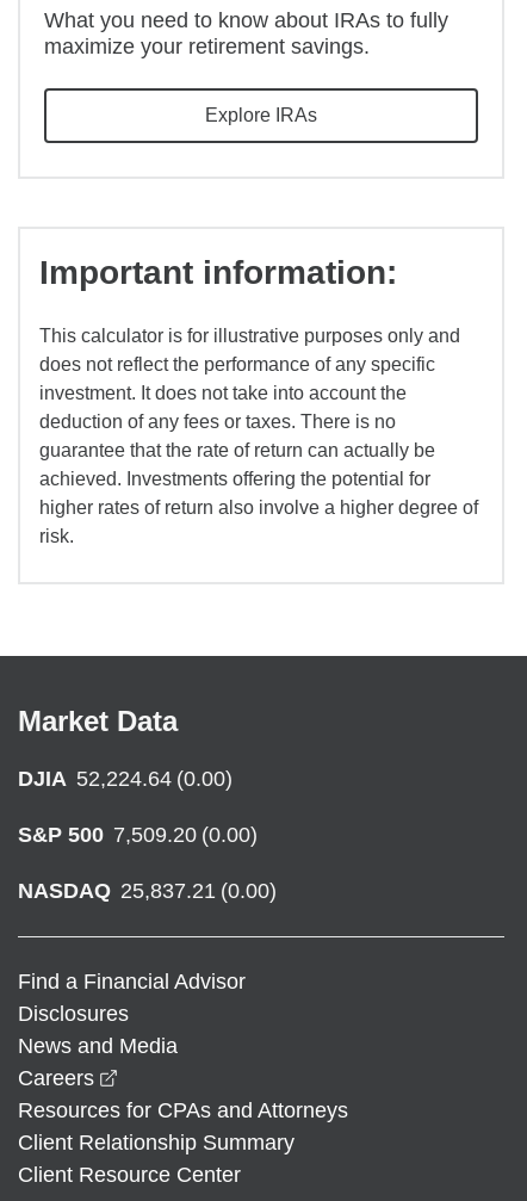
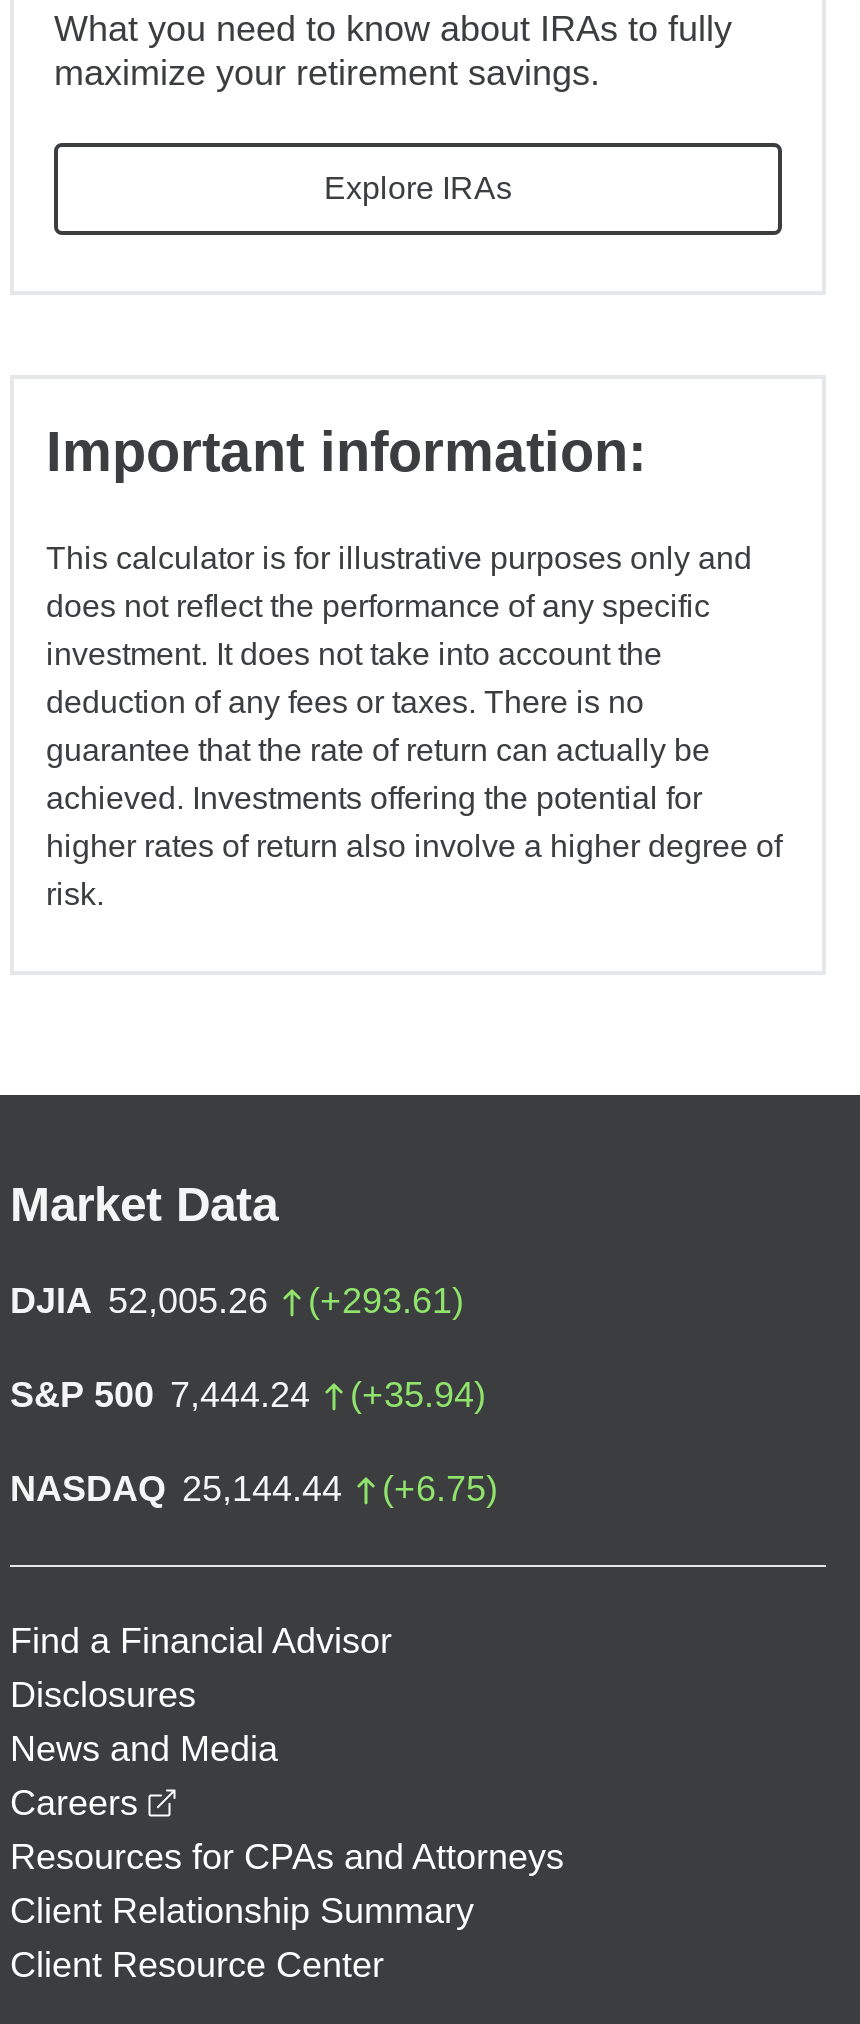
- DJIA 52,224.64 (0.00)
+ DJIA 52,005.26
+ (+293.61)

- S&P 500 7,509.20 (0.00)
+ S&P 500 7,444.24
+ (+35.94)

- NASDAQ 25,837.21 (0.00)
+ NASDAQ 25,144.44
+ (+6.75)
